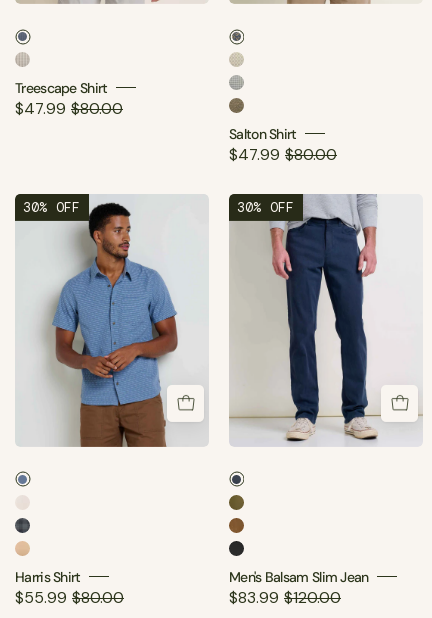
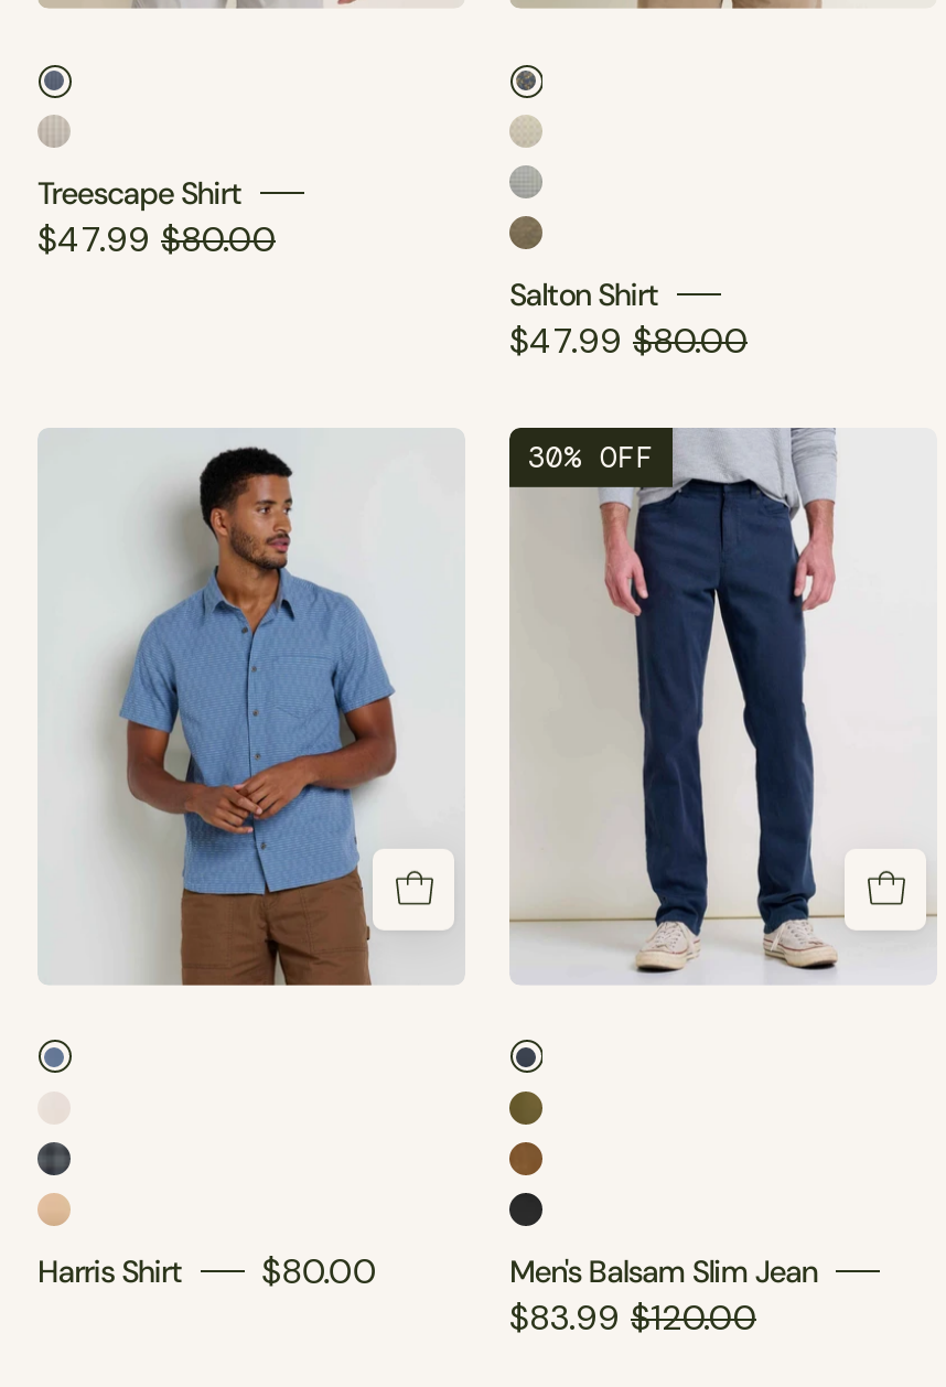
- 30% OFF

- $55.99 $80.00
+ $80.00
